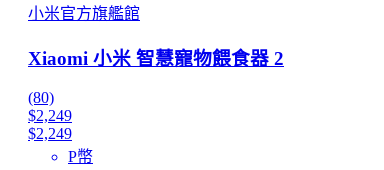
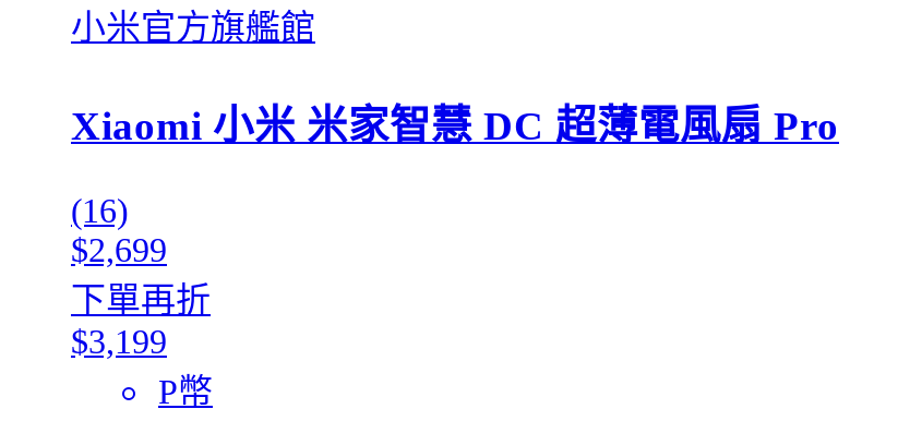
- Xiaomi 小米 智慧寵物餵食器 2
+ Xiaomi 小米 米家智慧 DC 超薄電風扇 Pro

- (80)
- $2,249
- $2,249
+ (16)
+ $2,699
+ 下單再折
+ $3,199
